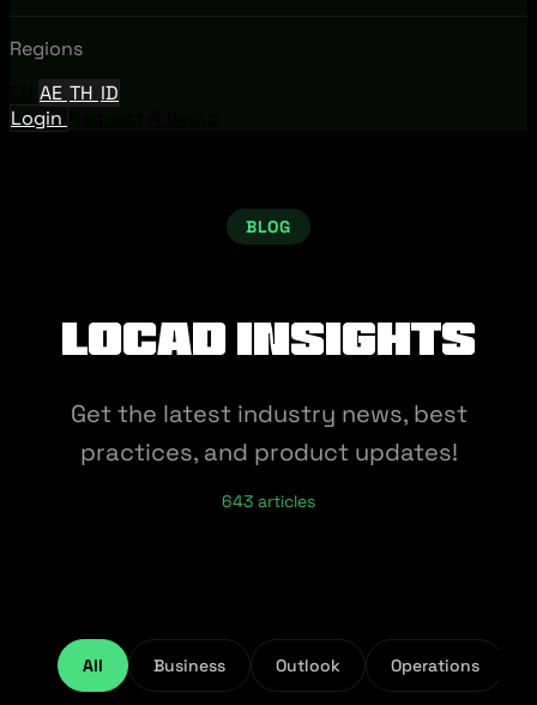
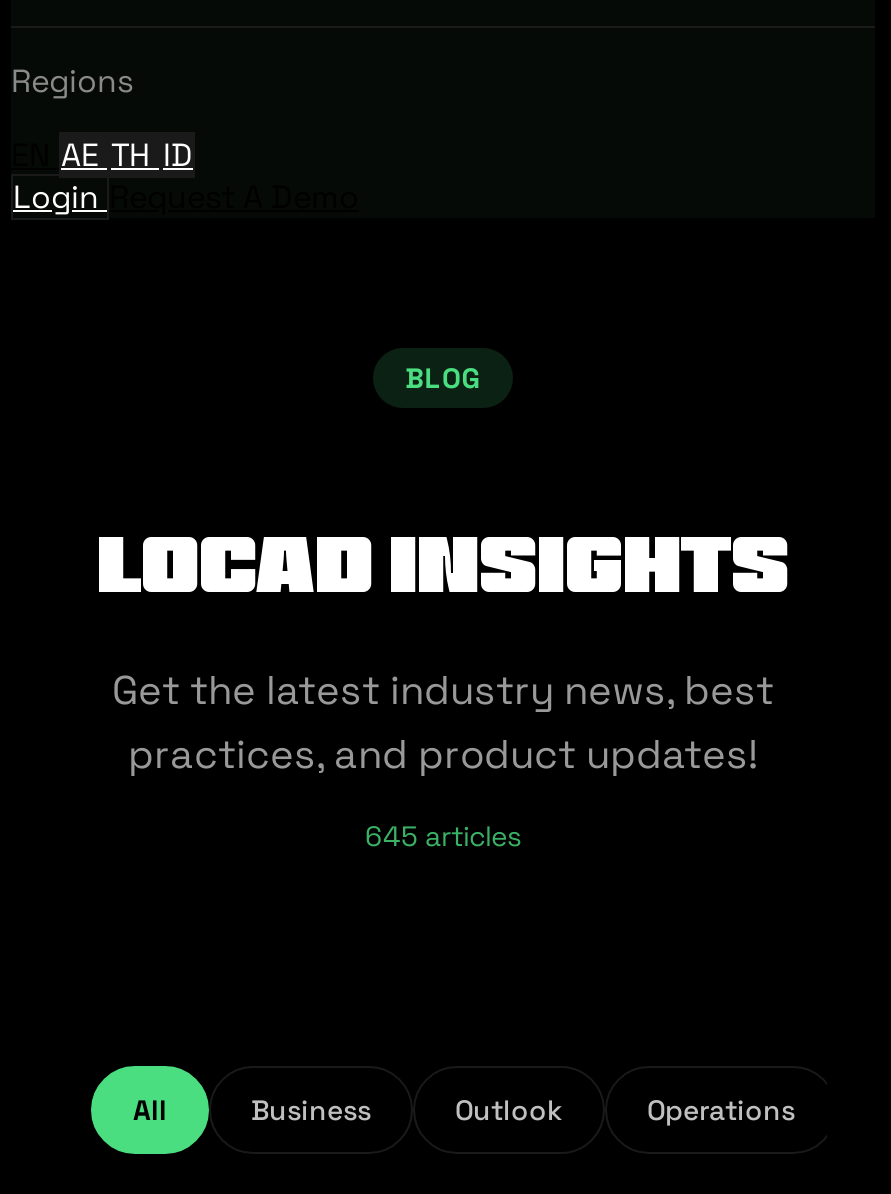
- 643 articles
+ 645 articles
